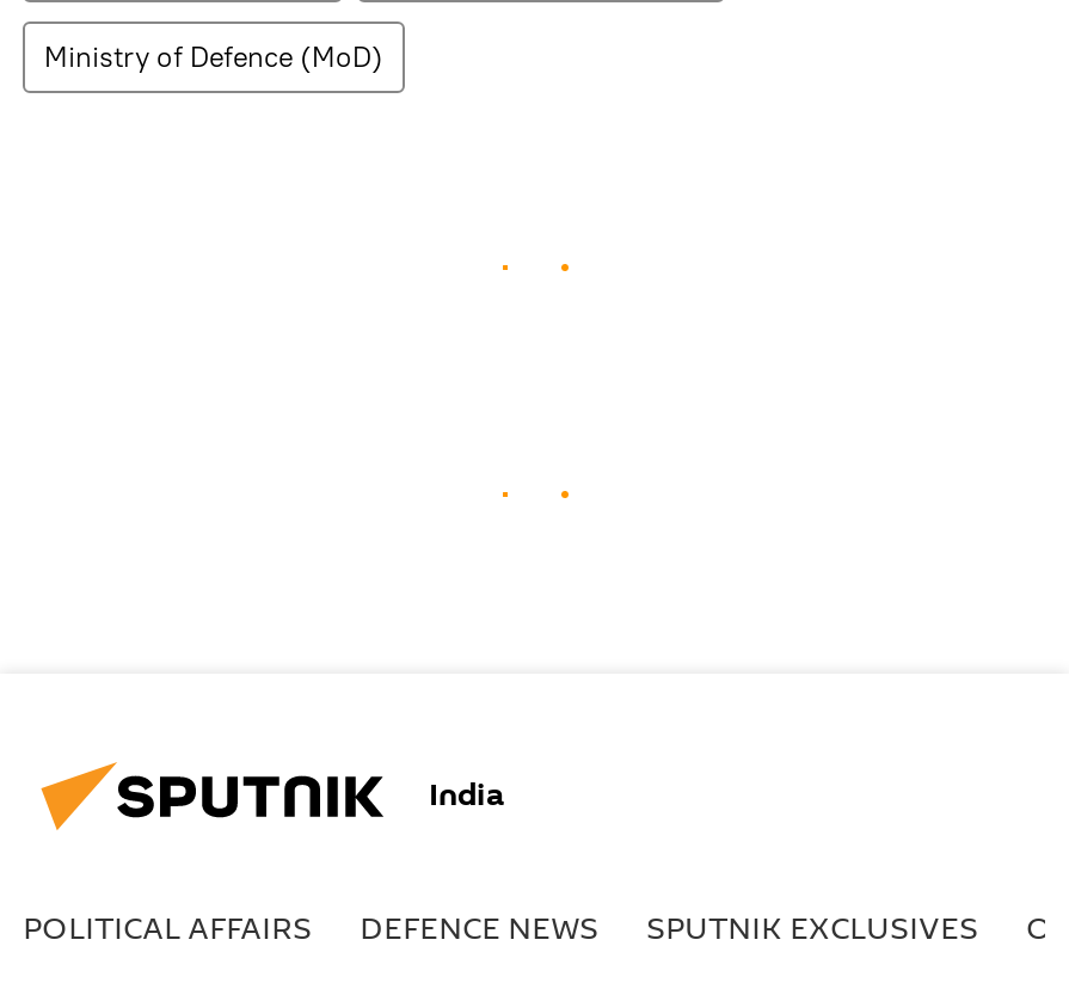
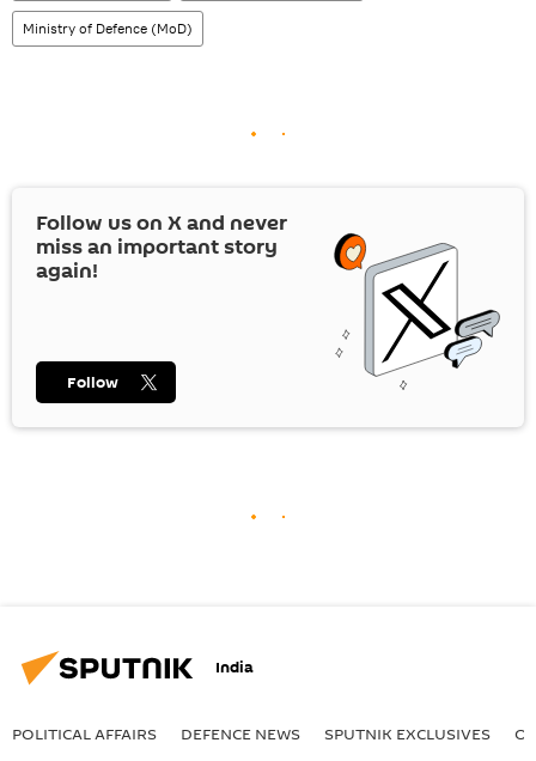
+ [image]
+ Follow us on X and never
+ miss an important story
+ again!

+ Follow
